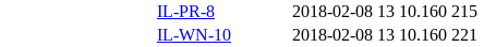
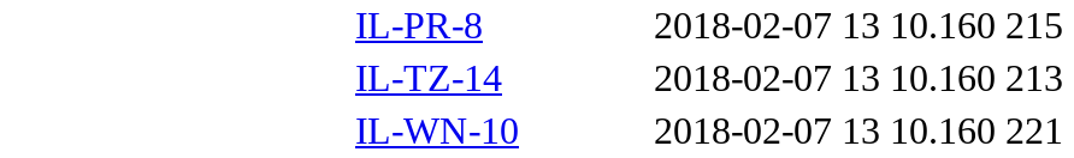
- 2018-02-08 13 10.160 215
+ 2018-02-07 13 10.160 215
+ IL-TZ-14
+ 2018-02-07 13 10.160 213

- 2018-02-08 13 10.160 221
+ 2018-02-07 13 10.160 221
